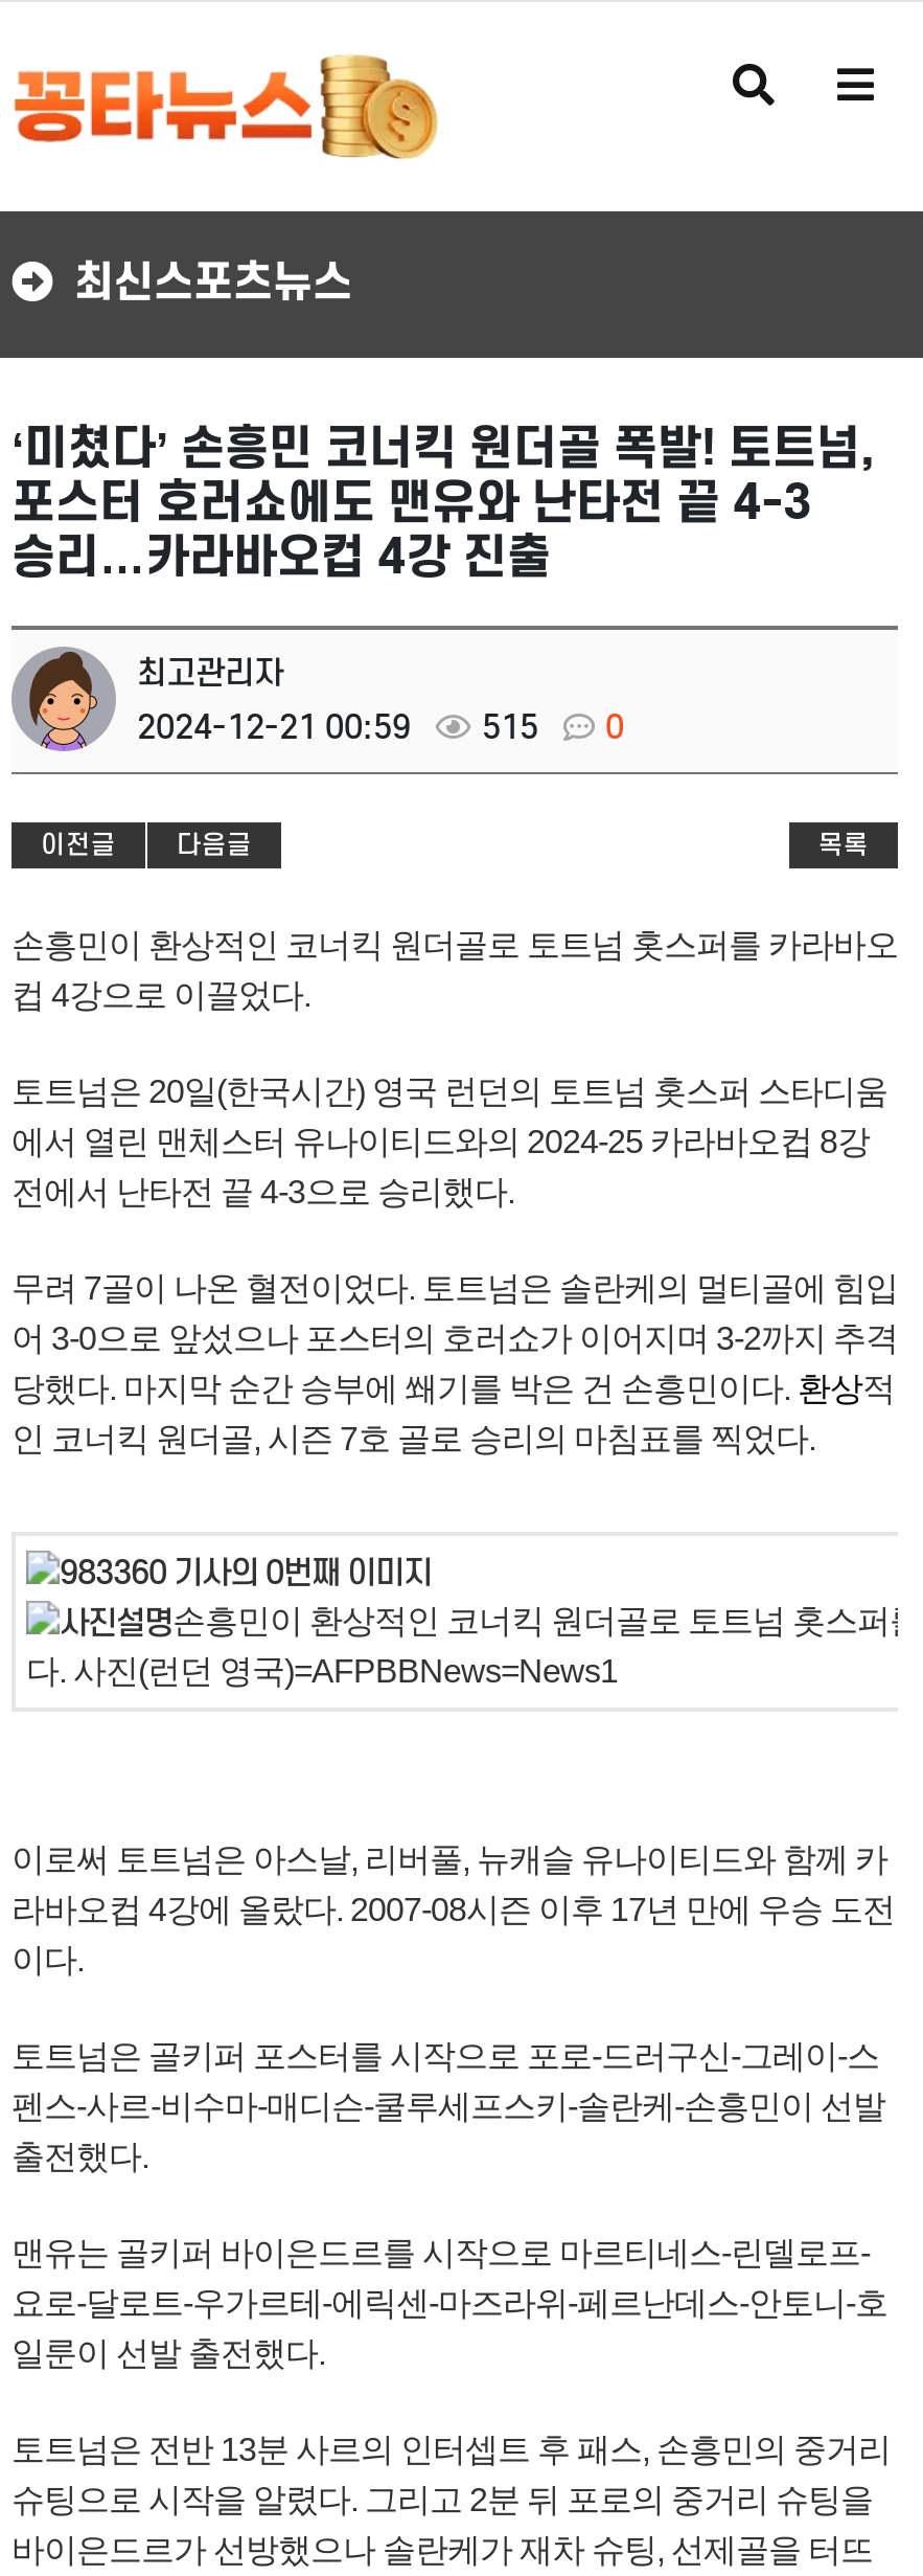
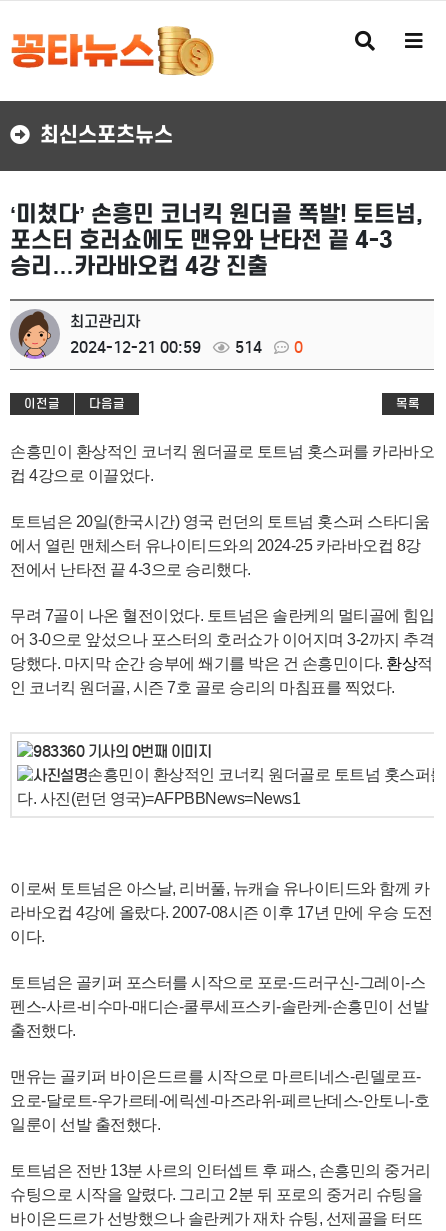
- 2024-12-21 00:59 515 0
+ 2024-12-21 00:59 514 0
